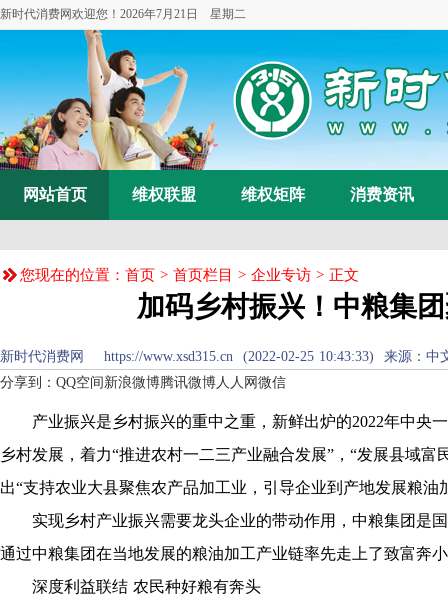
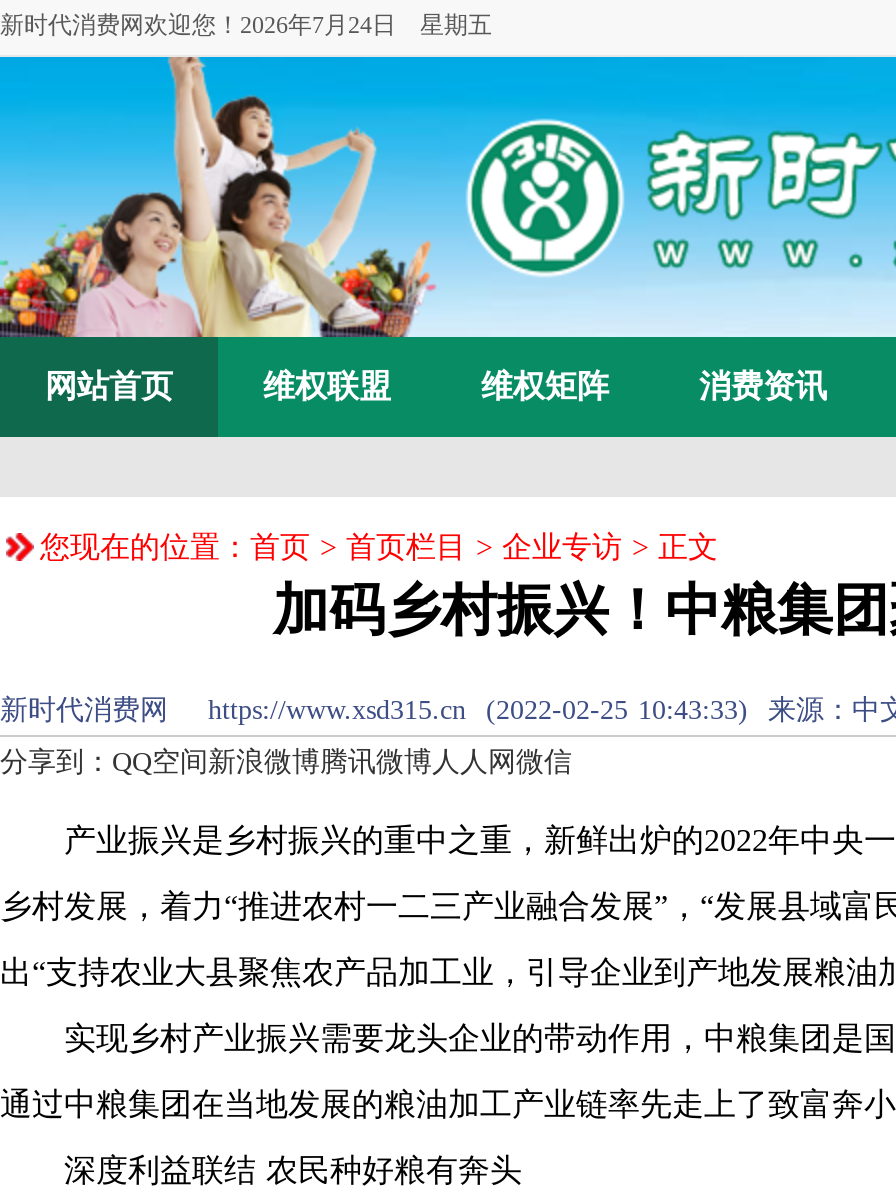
- 新时代消费网欢迎您！2026年7月21日 星期二
+ 新时代消费网欢迎您！2026年7月24日 星期五
